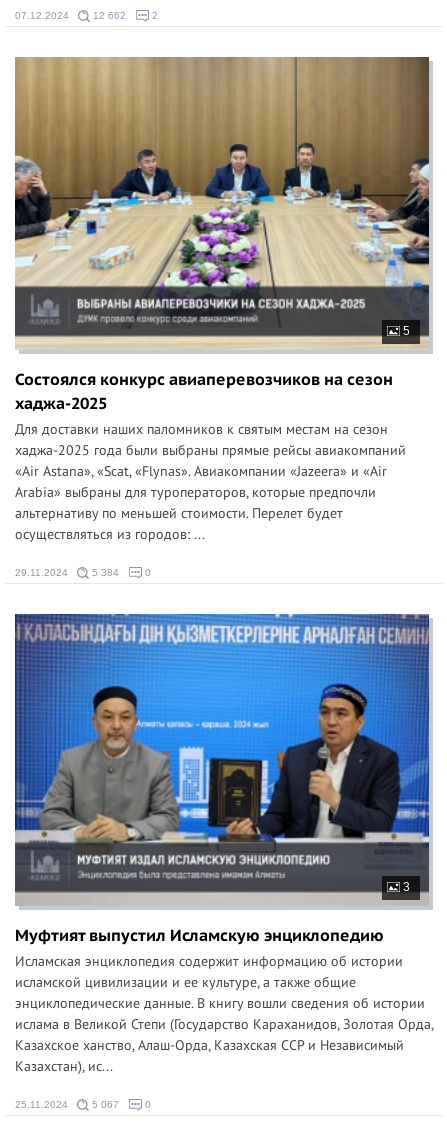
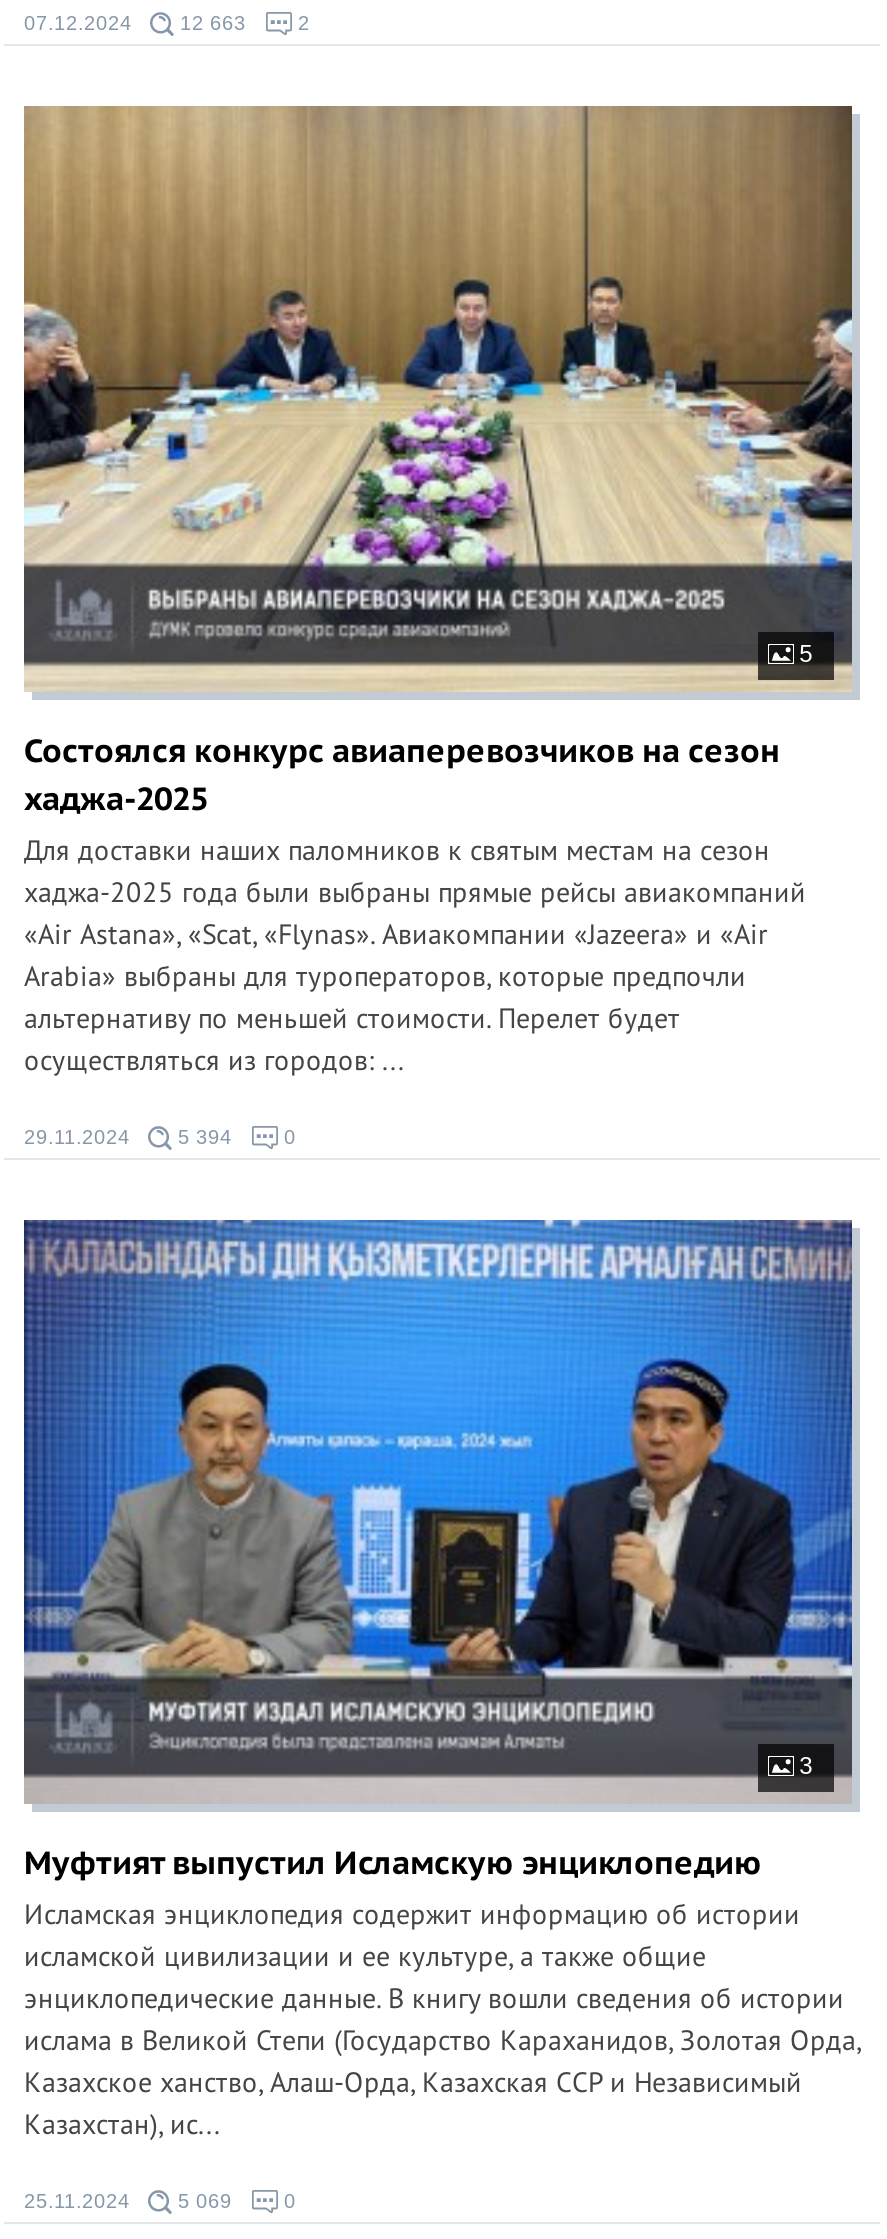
- 07.12.2024 12 662
+ 07.12.2024 12 663

- 29.11.2024 5 384
+ 29.11.2024 5 394

- 25.11.2024 5 067
+ 25.11.2024 5 069
